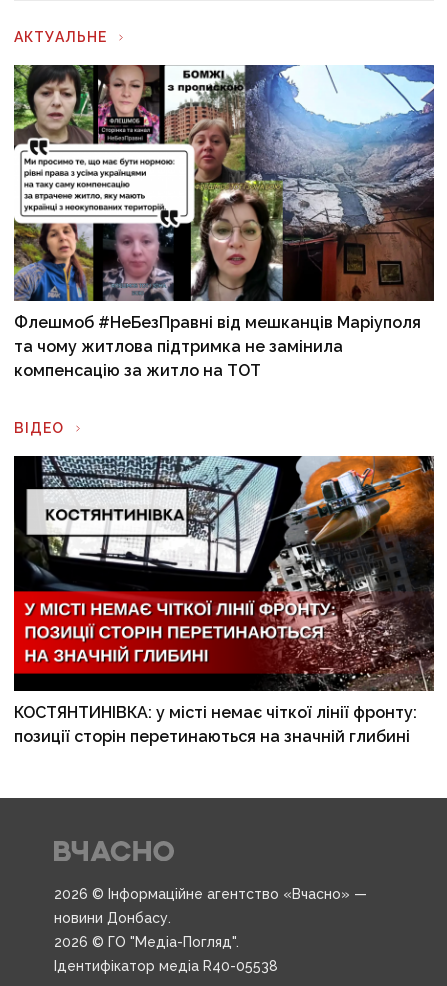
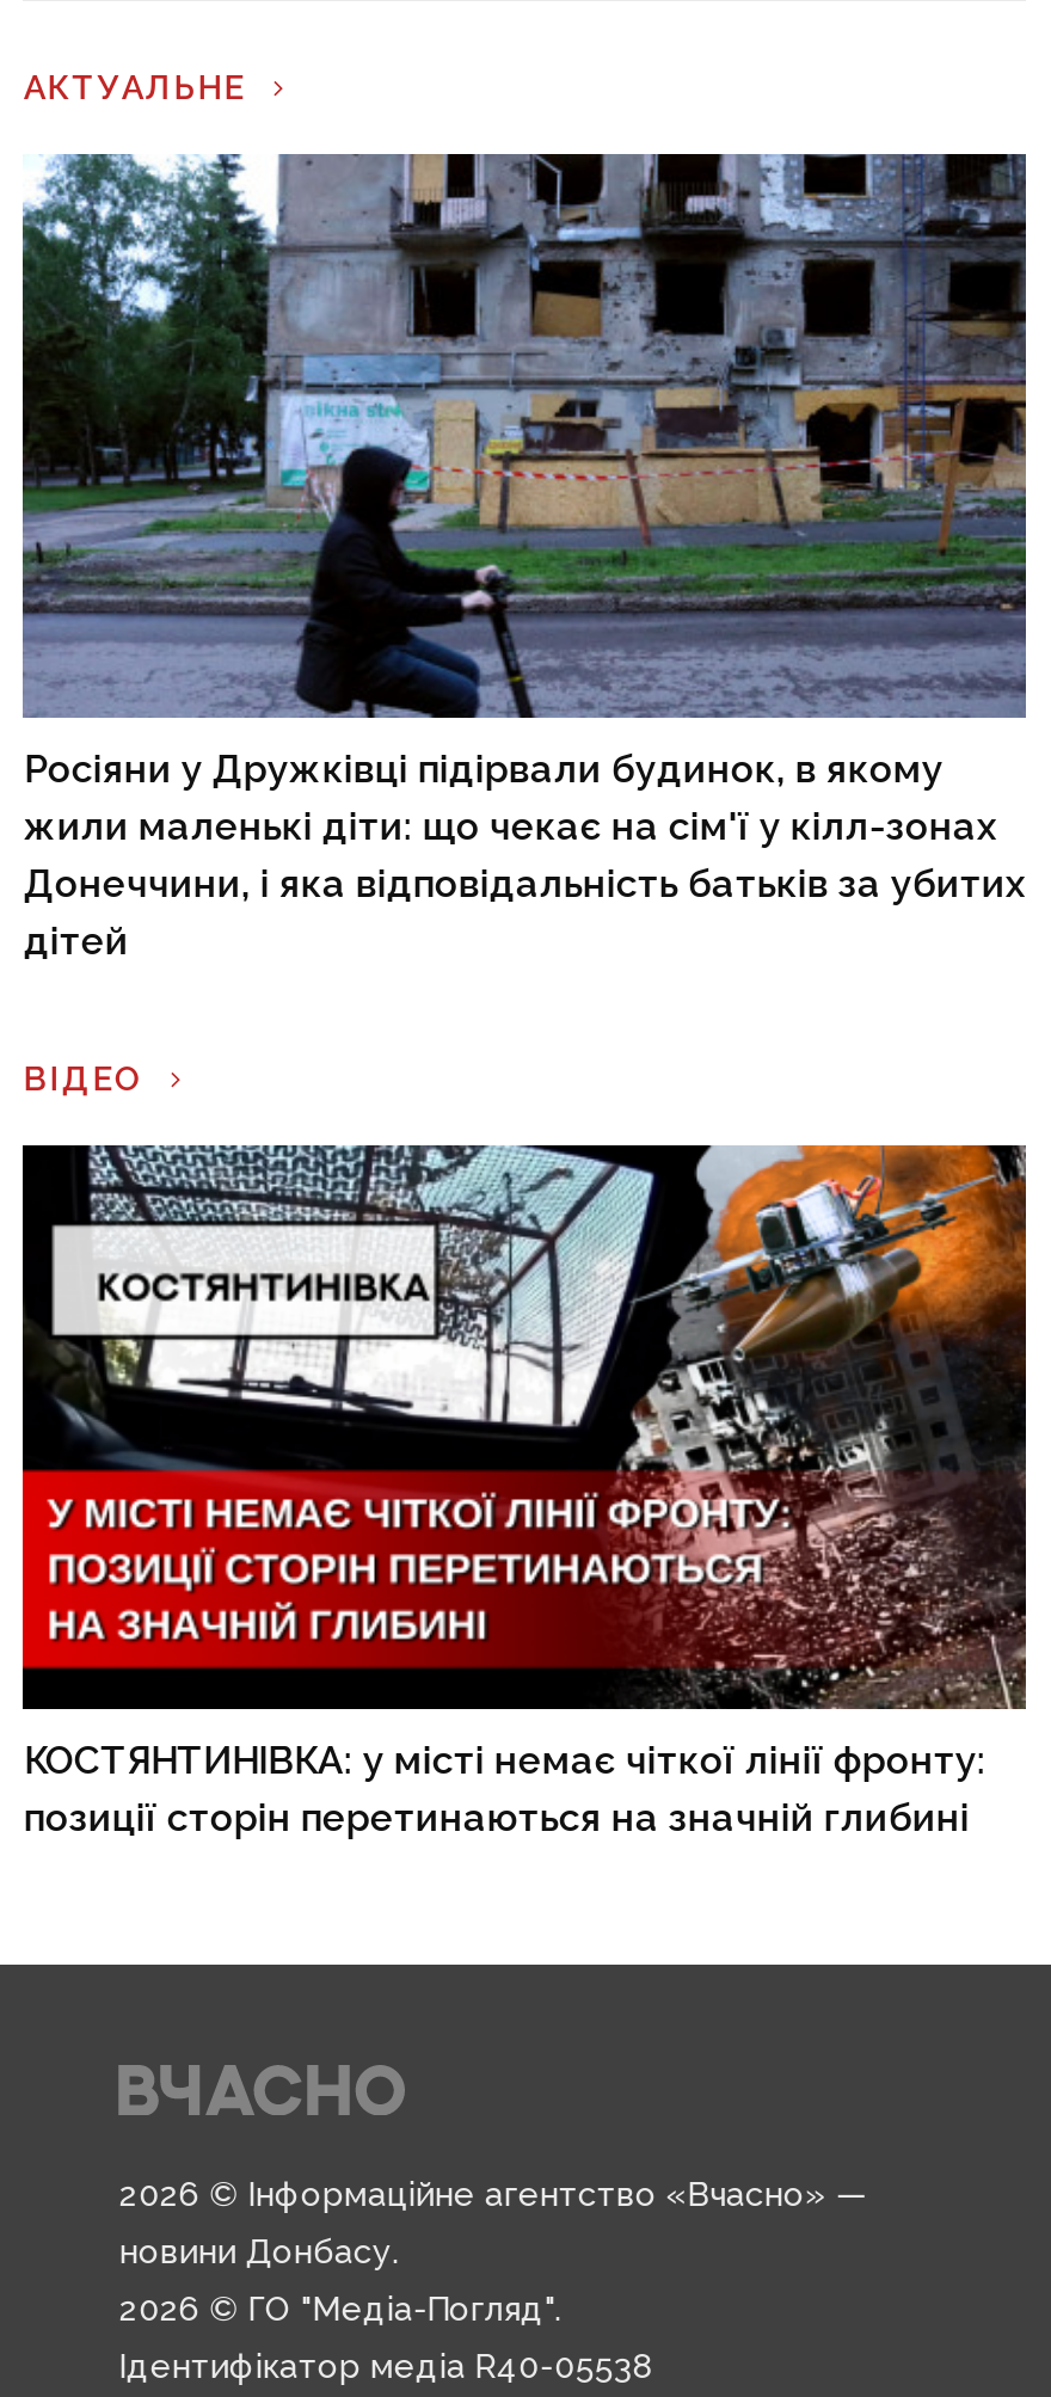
- [image]
- Флешмоб #НеБезПравні від мешканців Маріуполя
- та чому житлова підтримка не замінила
- компенсацію за житло на ТОТ
+ [image]
+ Росіяни у Дружківці підірвали будинок, в якому
+ жили маленькі діти: що чекає на сім'ї у кілл-зонах
+ Донеччини, і яка відповідальність батьків за убитих
+ дітей
